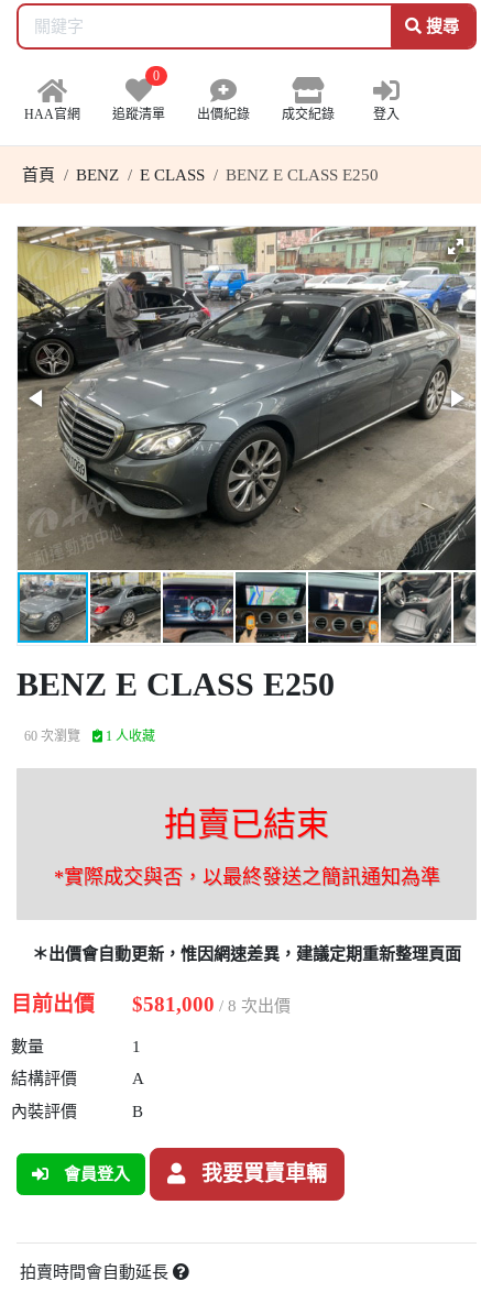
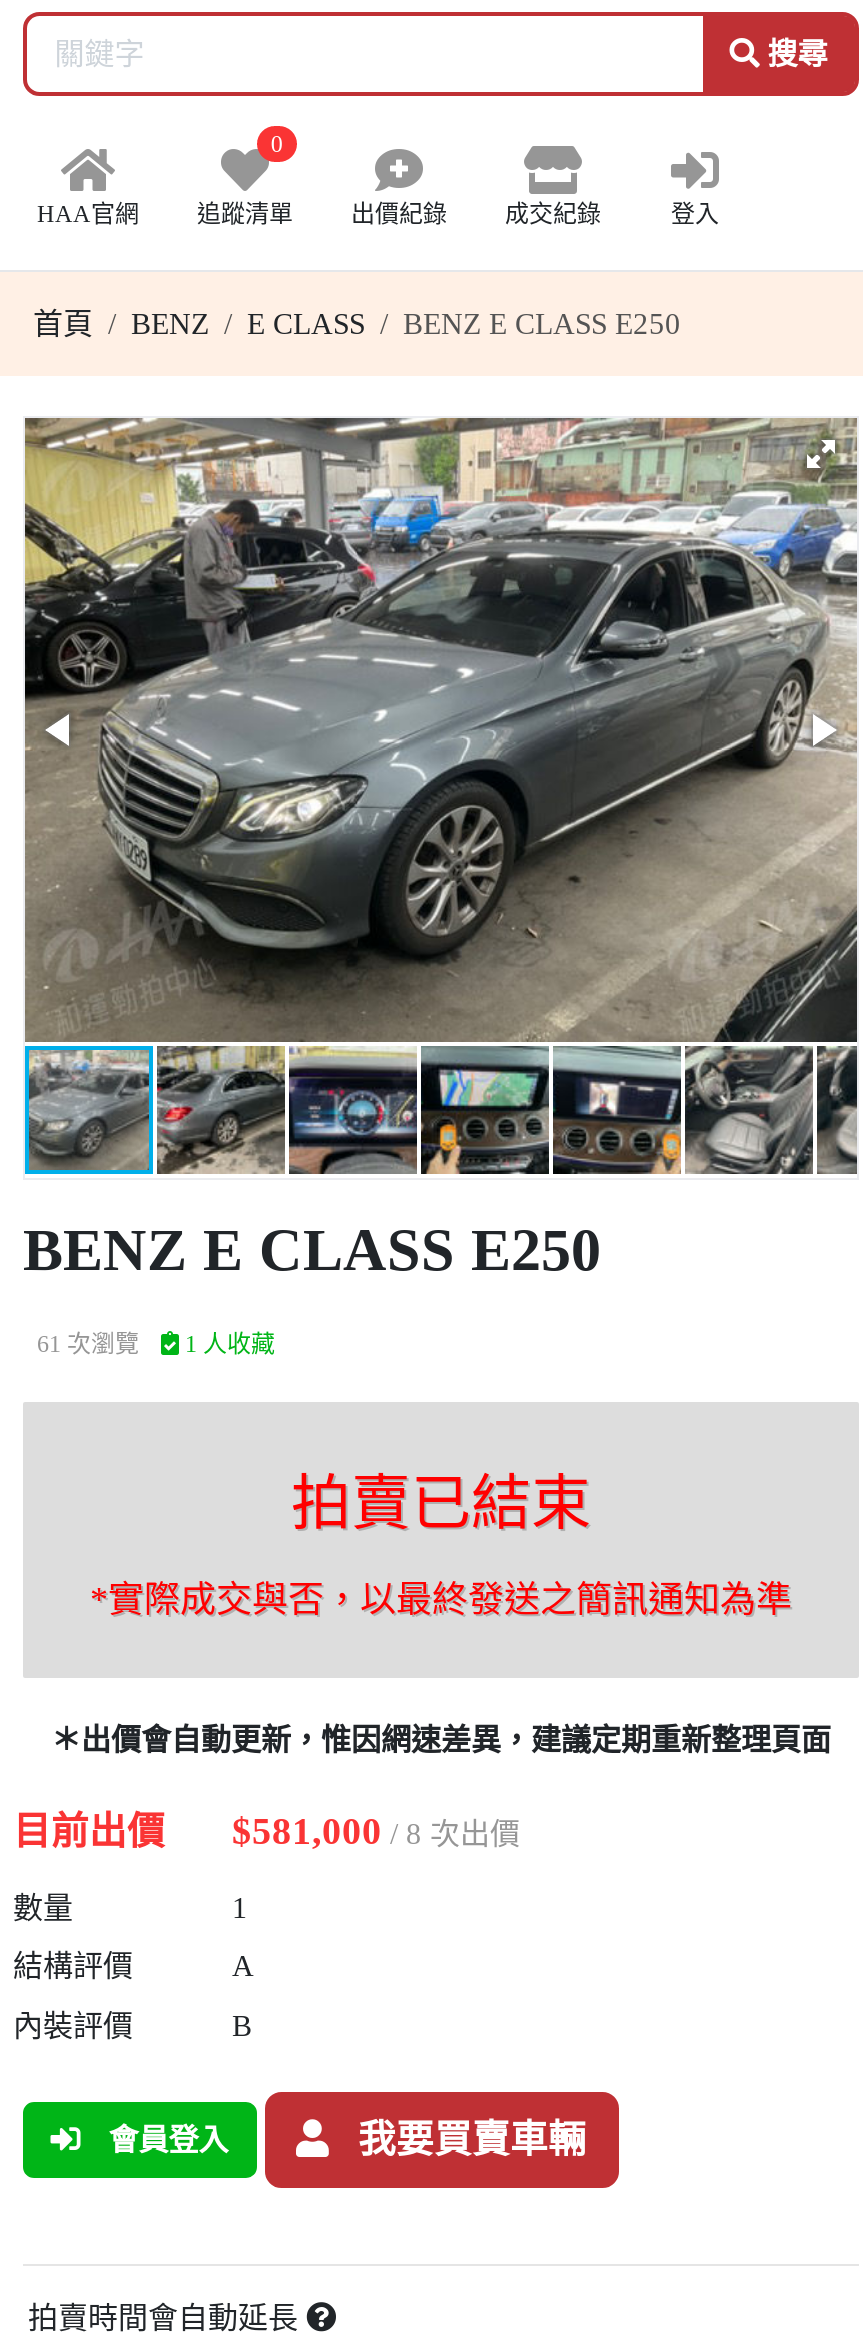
- 60 次瀏覽 1 人收藏
+ 61 次瀏覽 1 人收藏
